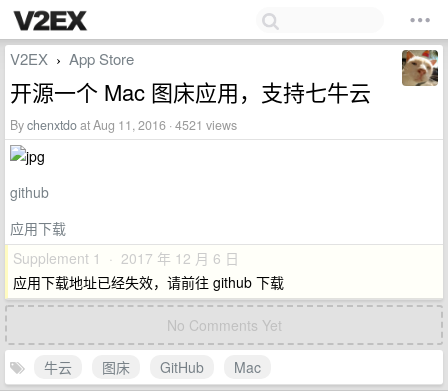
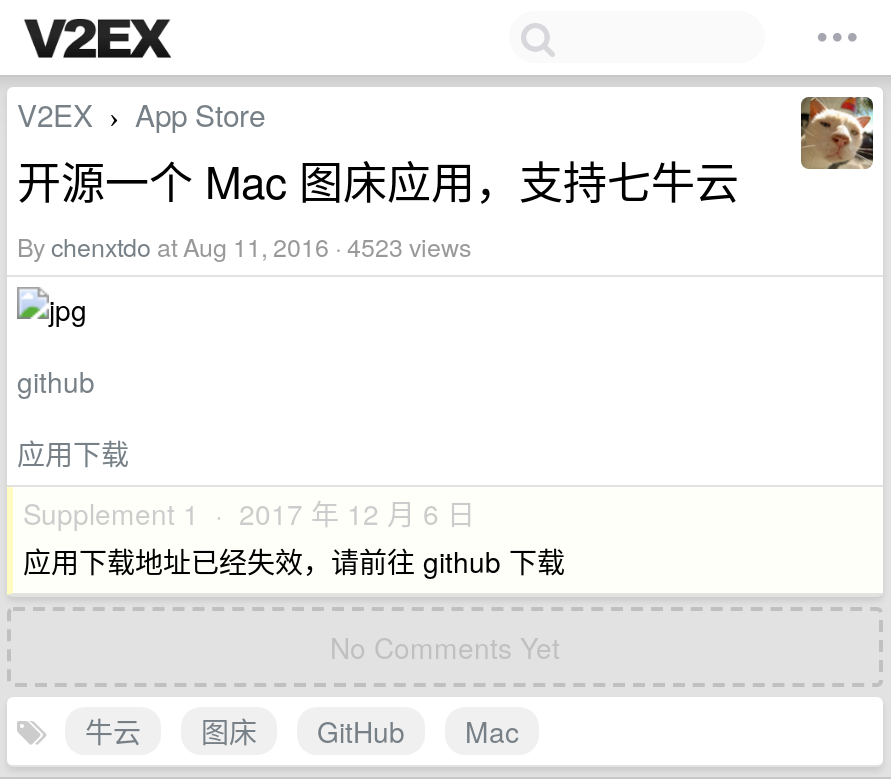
- By chenxtdo at Aug 11, 2016 · 4521 views
+ By chenxtdo at Aug 11, 2016 · 4523 views
